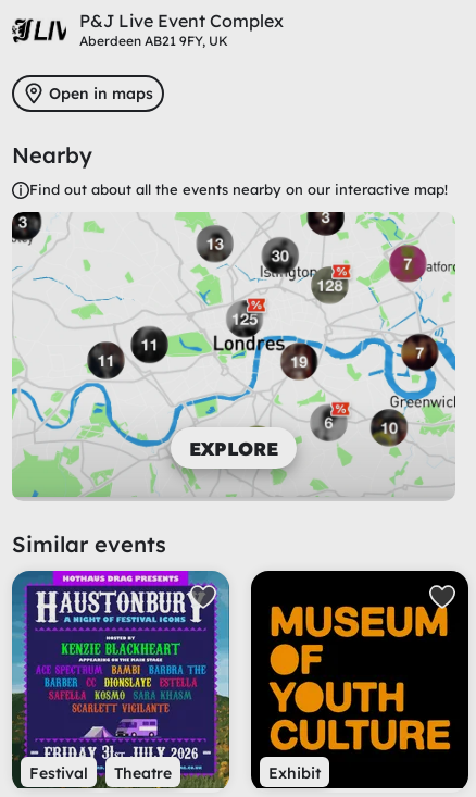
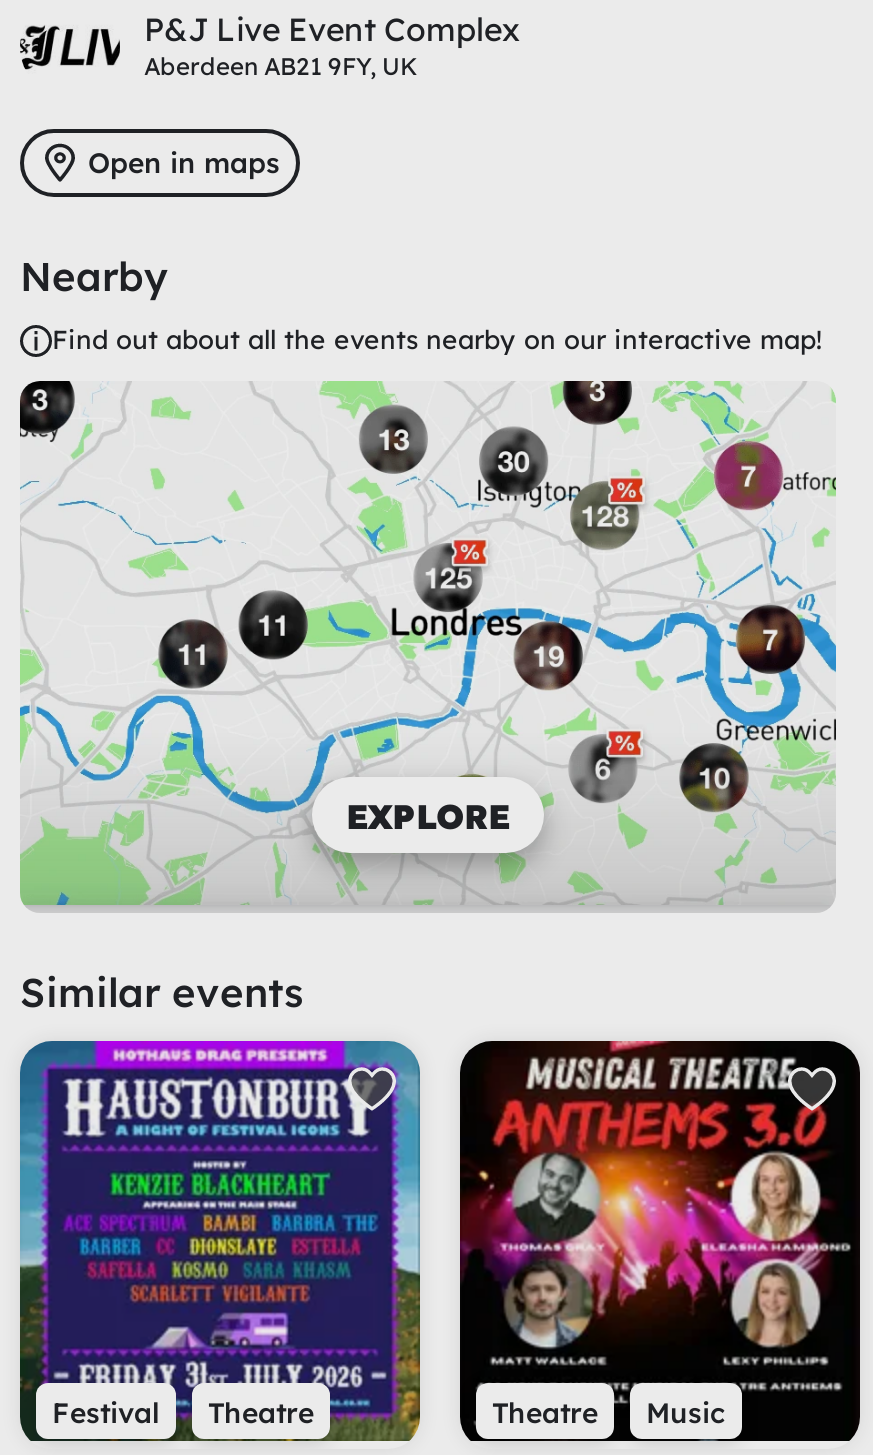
- [image]
- Exhibit
+ [image]
+ Theatre
+ Music
